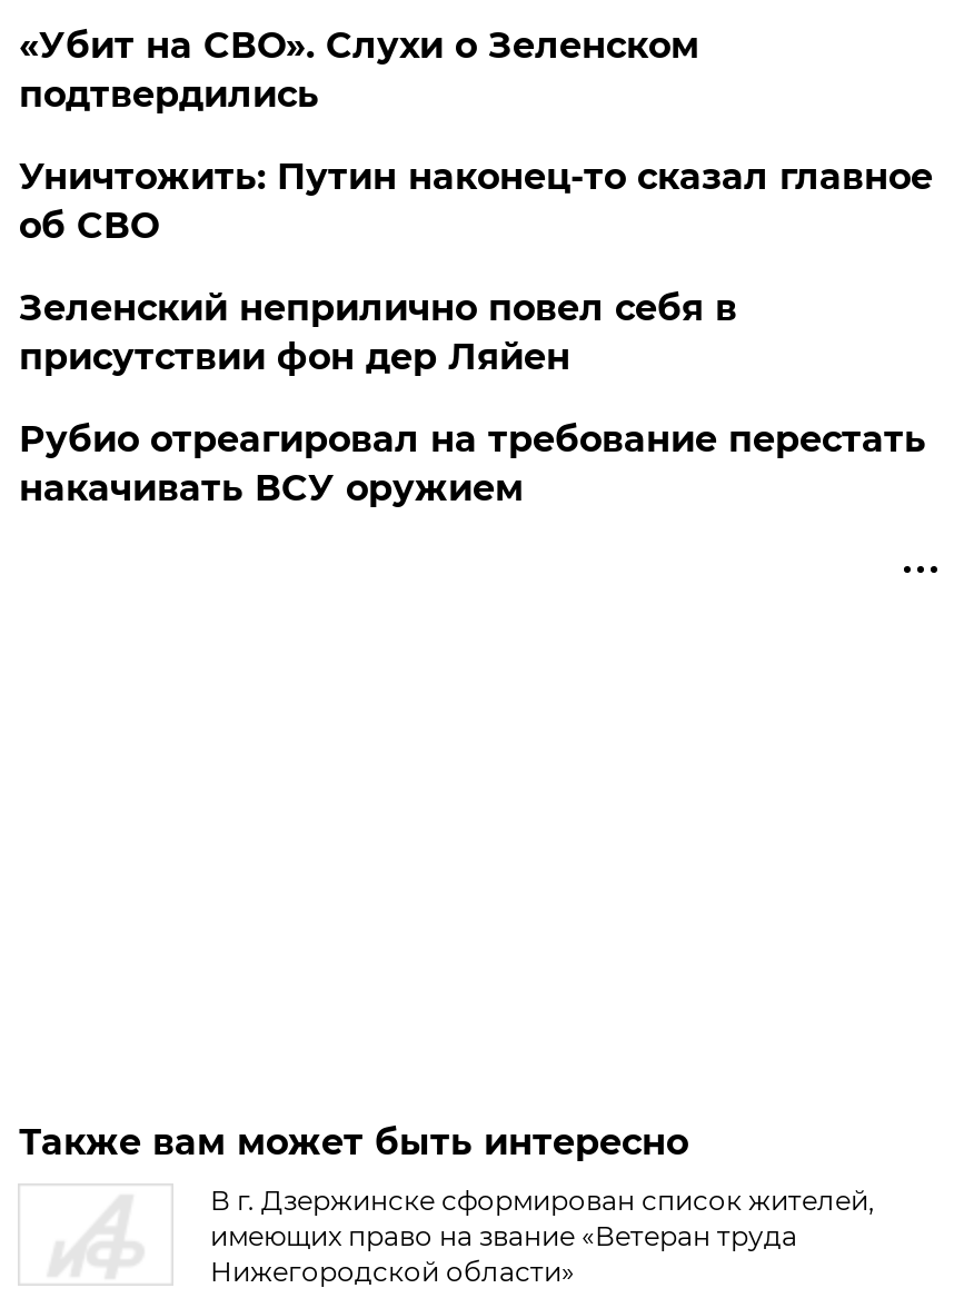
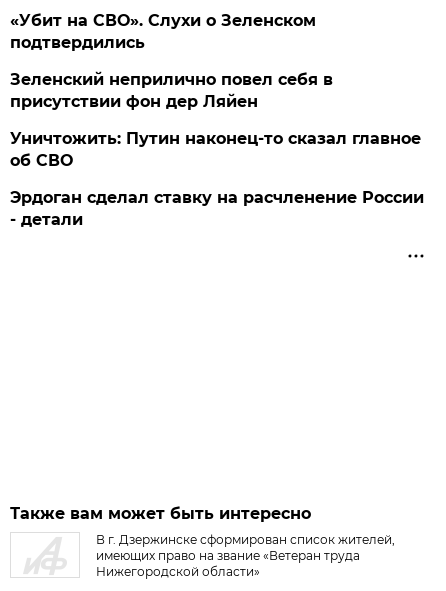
moved down: Уничтожить: Путин наконец-то сказал главное | об СВО

moved up: Зеленский неприлично повел cебя в | присутствии фон дер Ляйен

- Рубио отреагировал на требование перестать
- накачивать ВСУ оружием
+ Эрдоган сделал ставку на расчленение России
+ - детали
